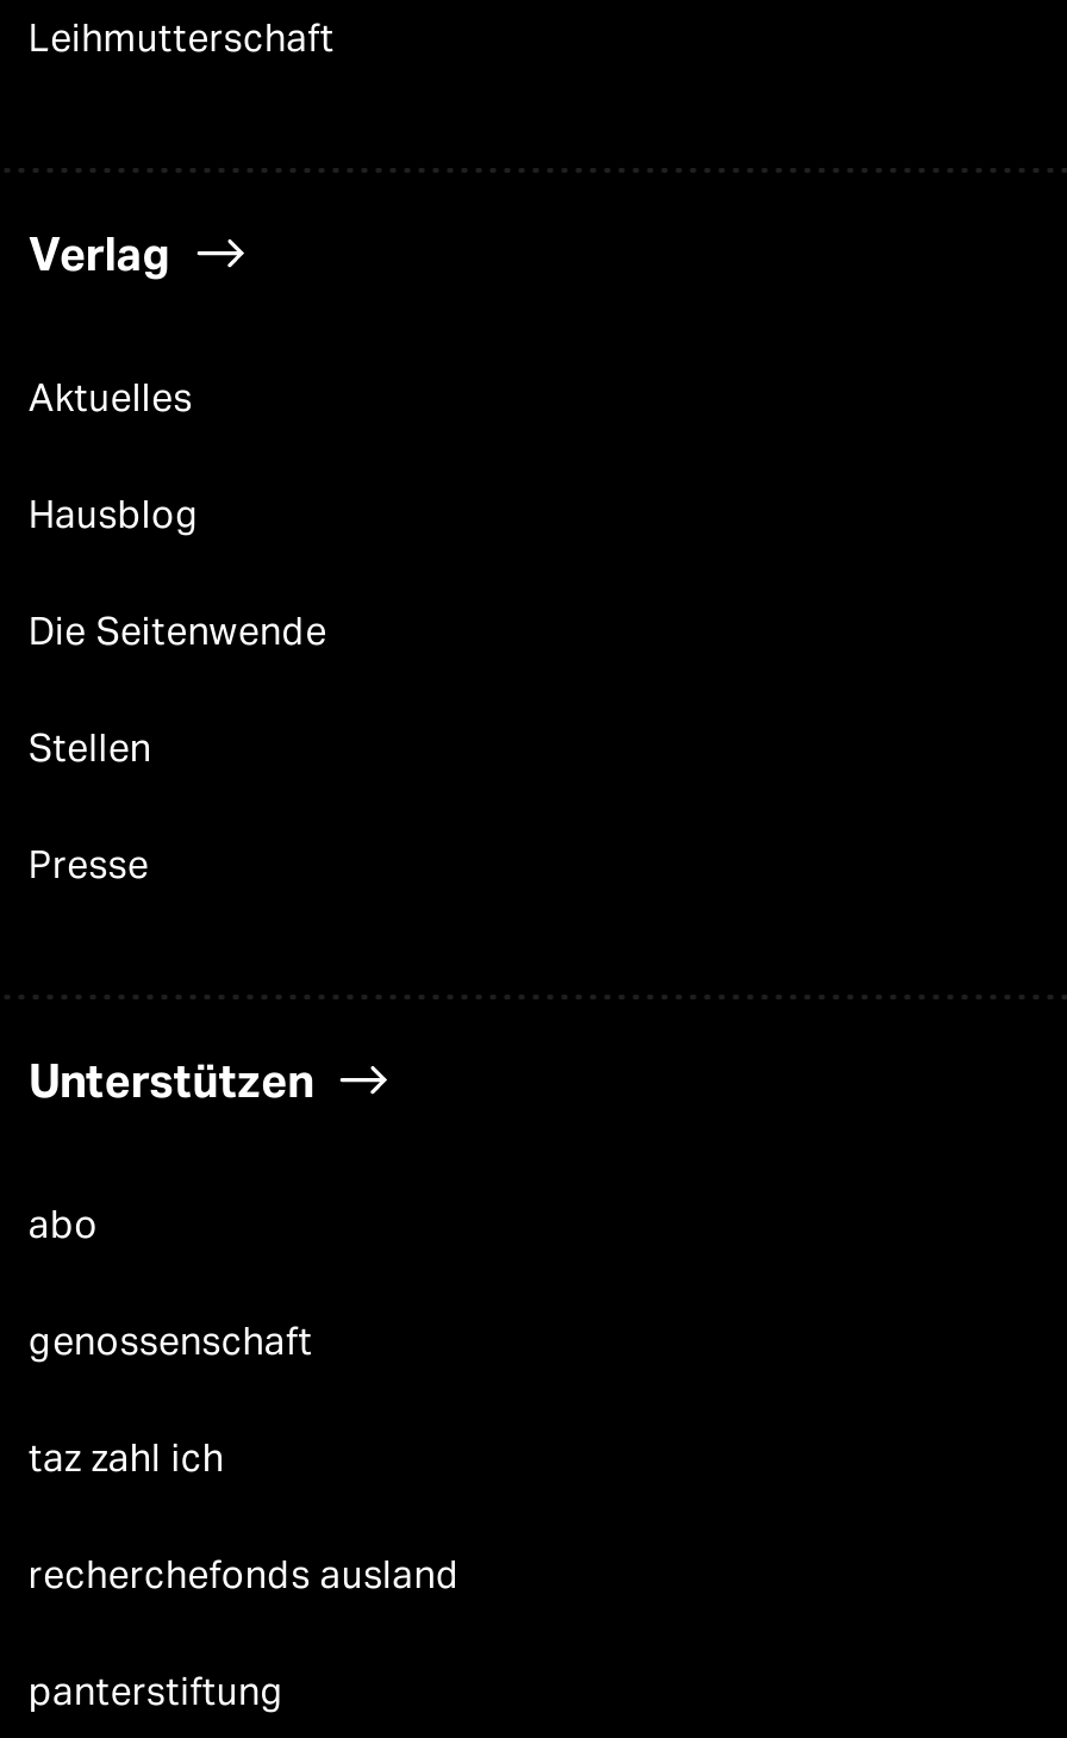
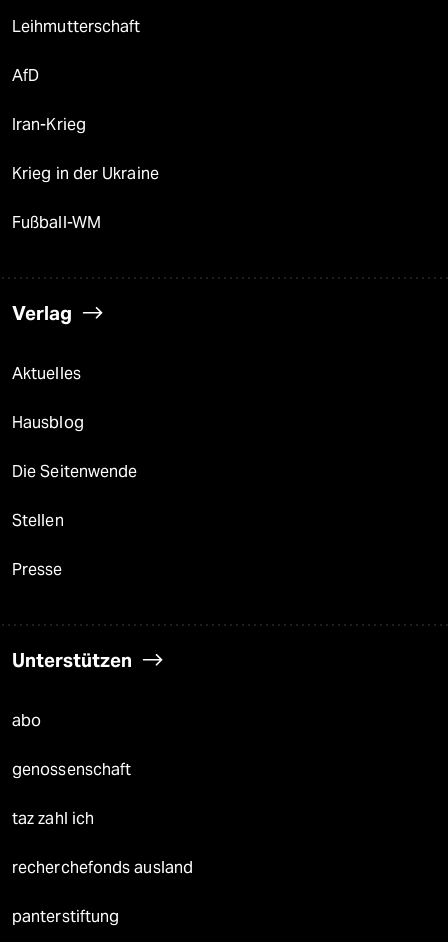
+ AfD
+ Iran-Krieg
+ Krieg in der Ukraine
+ Fußball-WM
